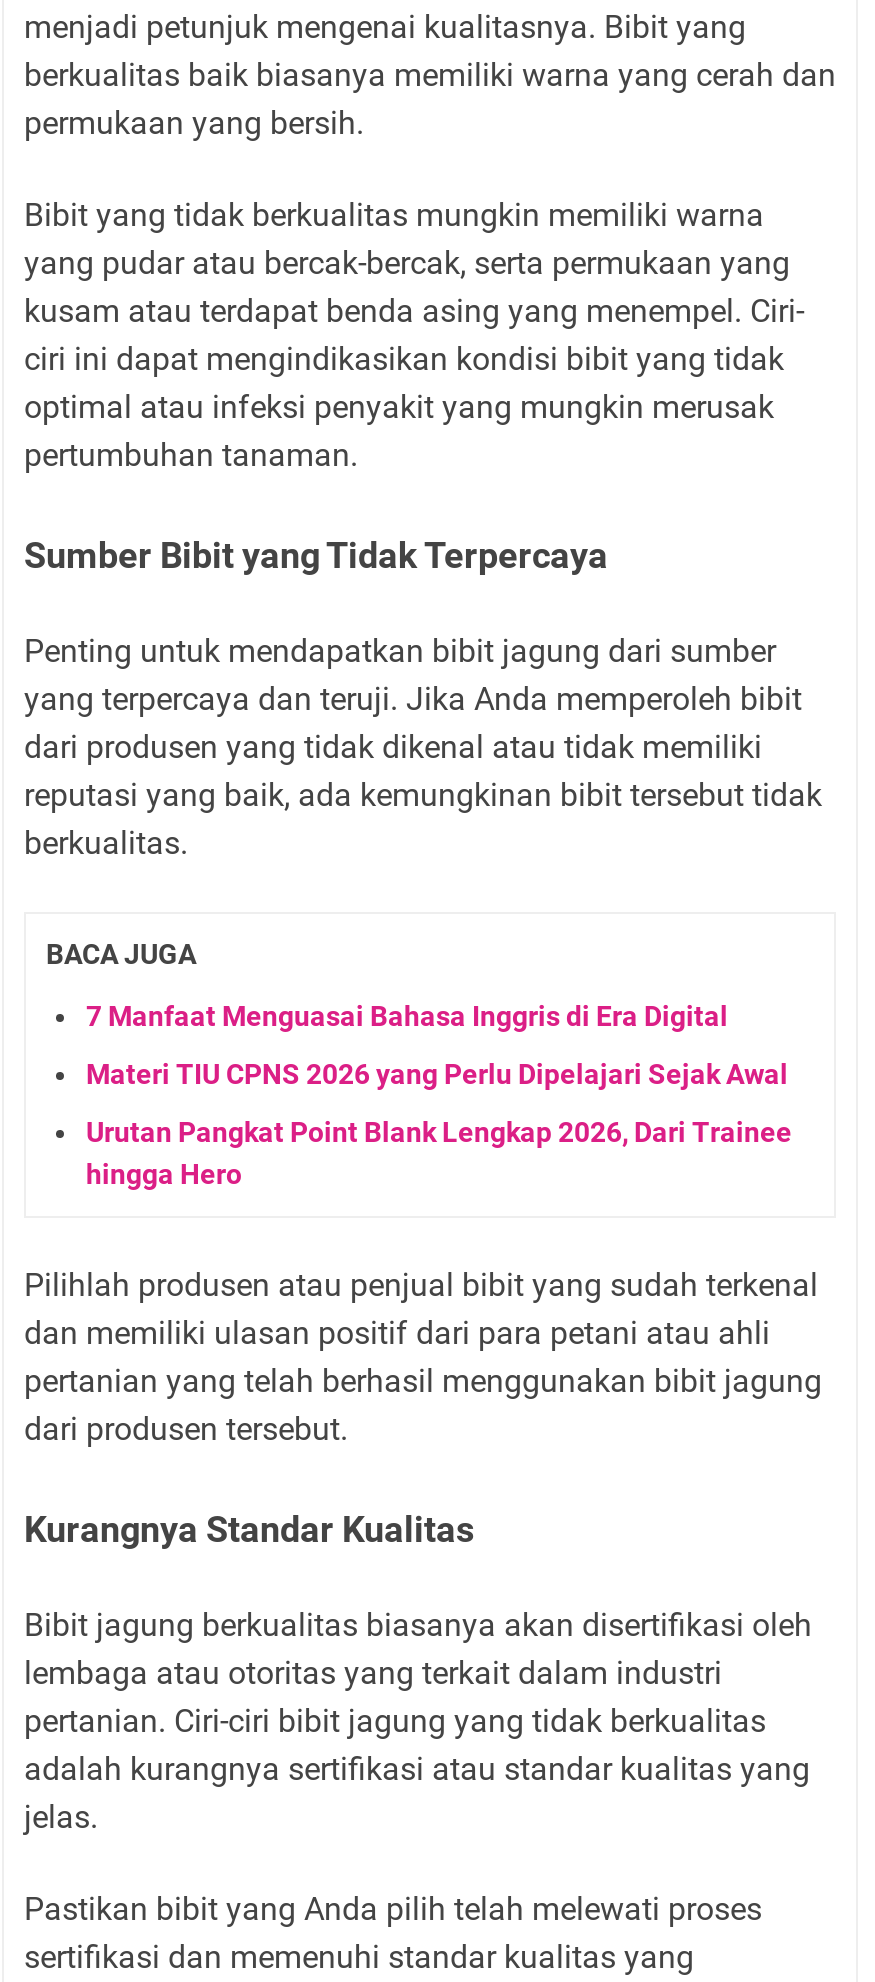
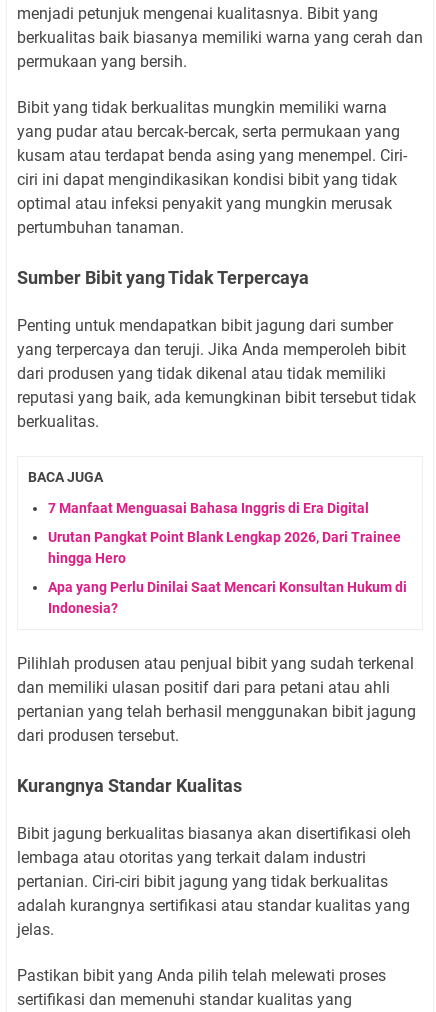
- Materi TIU CPNS 2026 yang Perlu Dipelajari Sejak Awal

moved up: Urutan Pangkat Point Blank Lengkap 2026, Dari Trainee | hingga Hero

+ Apa yang Perlu Dinilai Saat Mencari Konsultan Hukum di
+ Indonesia?
